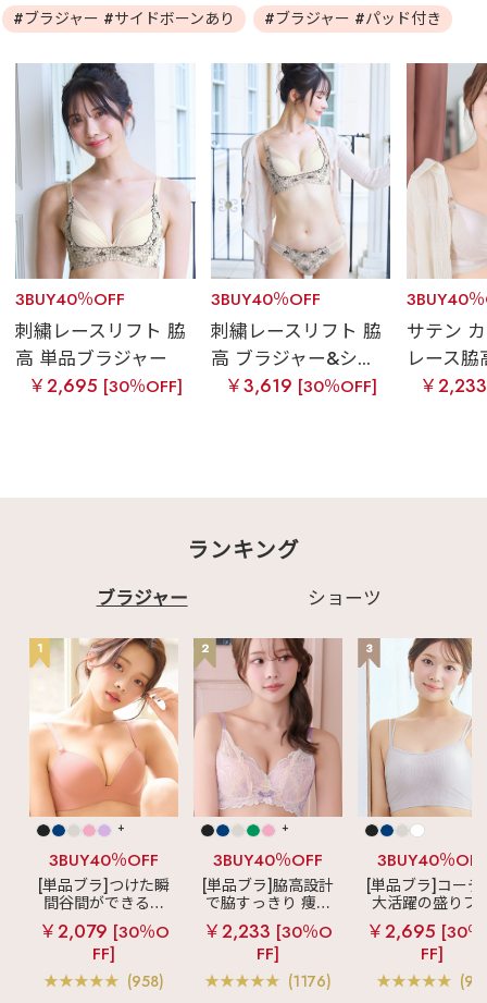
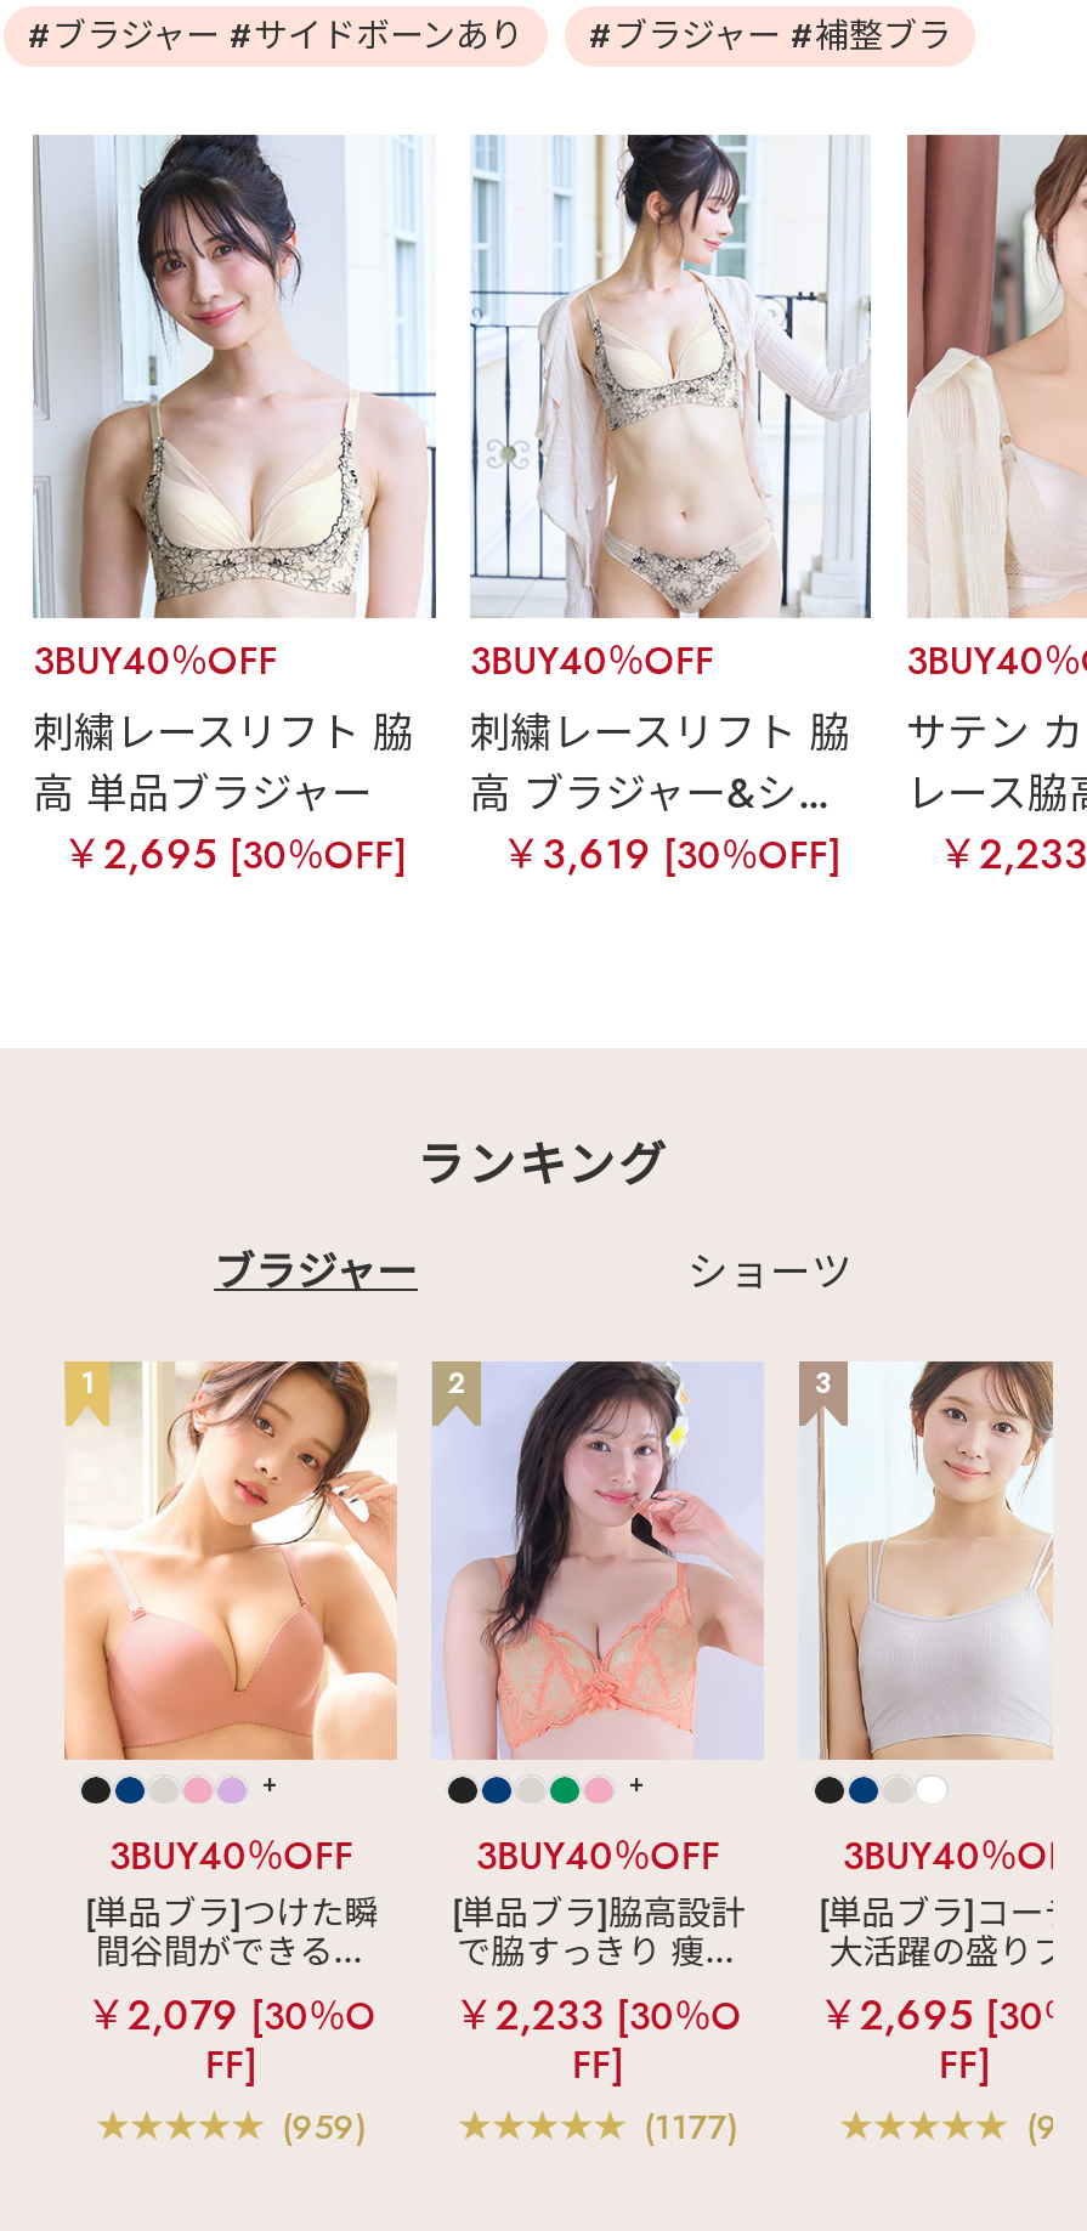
- #ブラジャー #パッド付き
+ #ブラジャー #補整ブラ

- [image]
+ [image]

- (958)
+ (959)

- (1176)
+ (1177)
